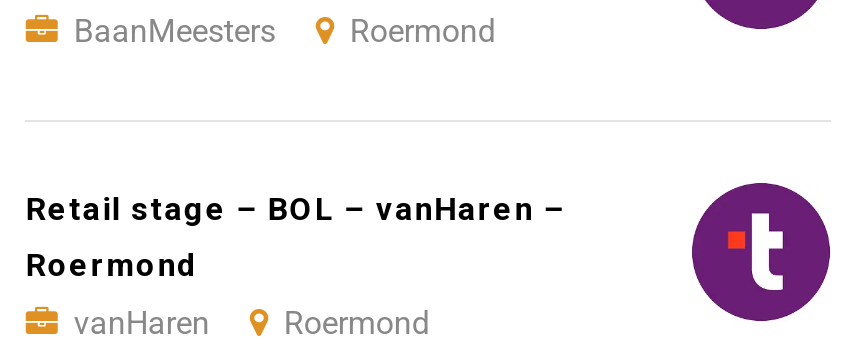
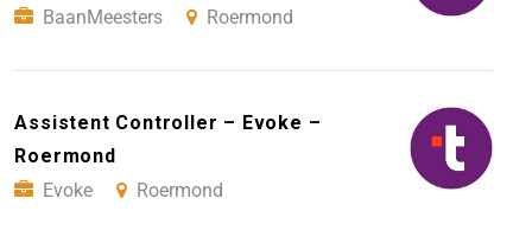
- Retail stage – BOL – vanHaren –
+ Assistent Controller – Evoke –

- vanHaren
+ Evoke
